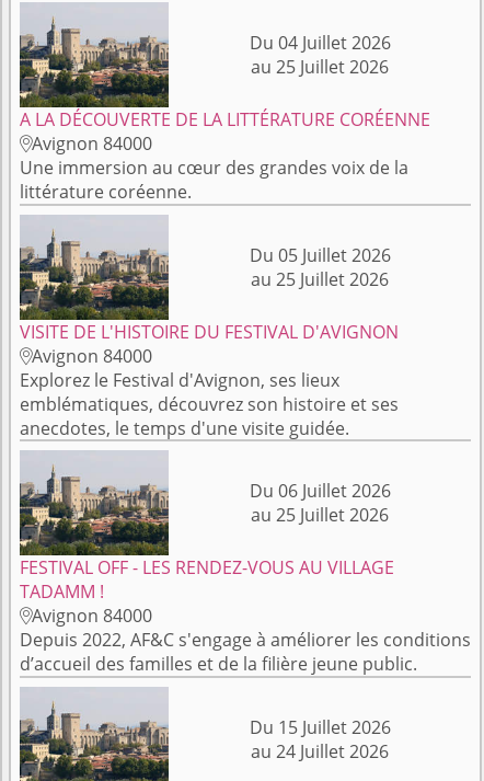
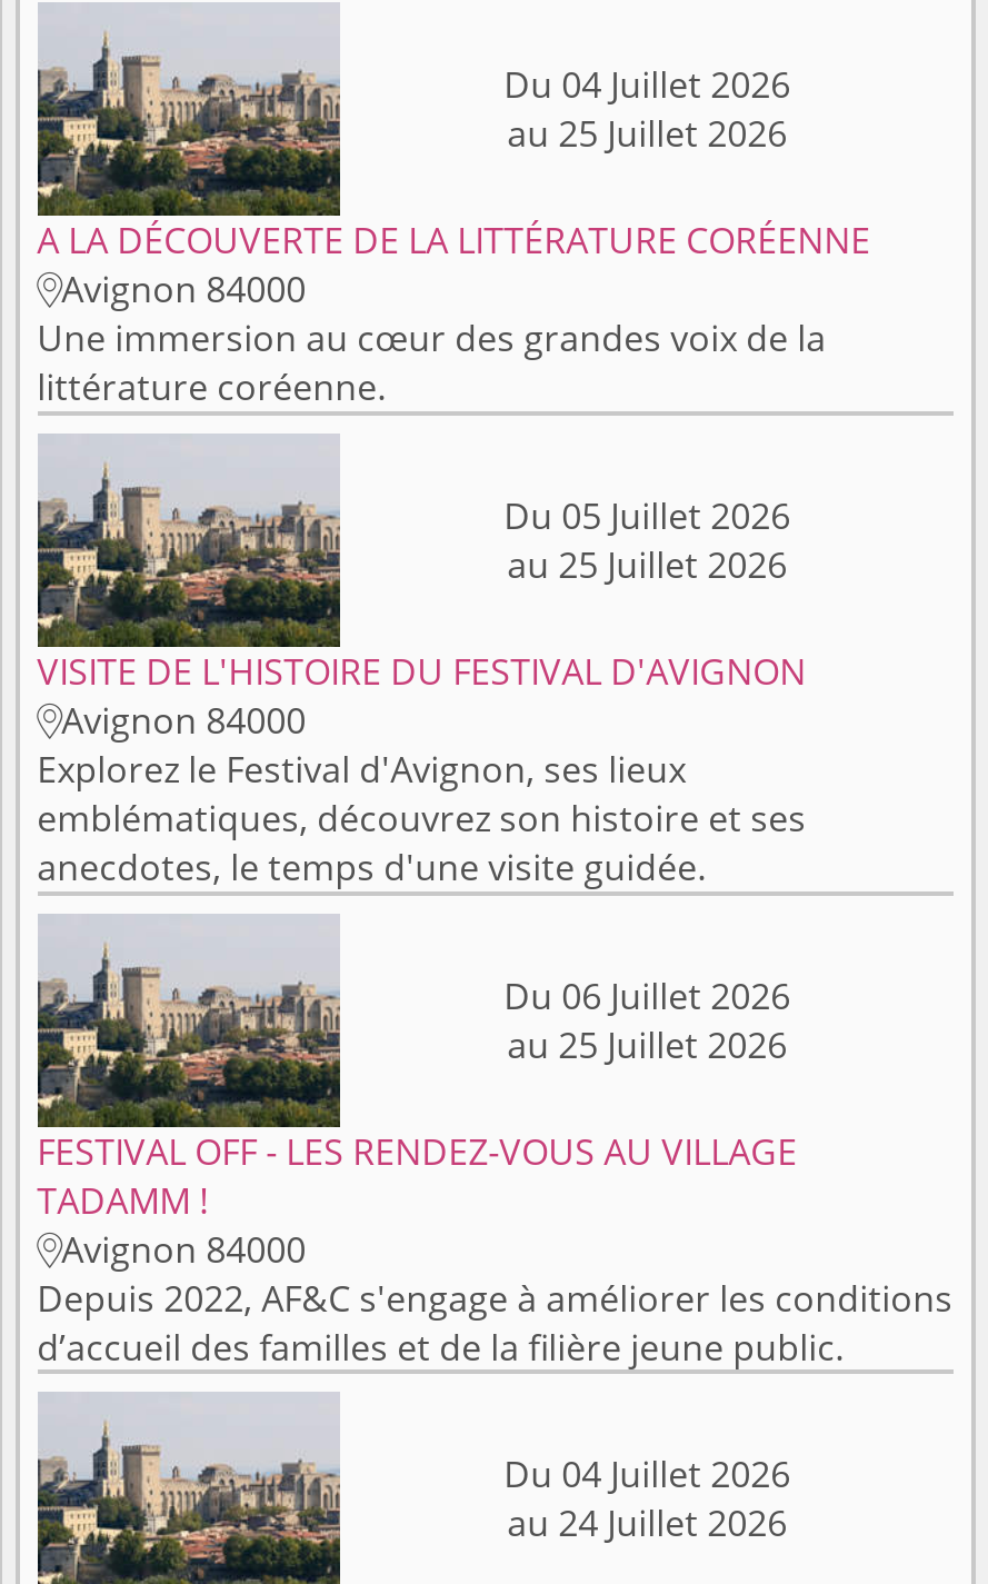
- Du 15 Juillet 2026
+ Du 04 Juillet 2026
